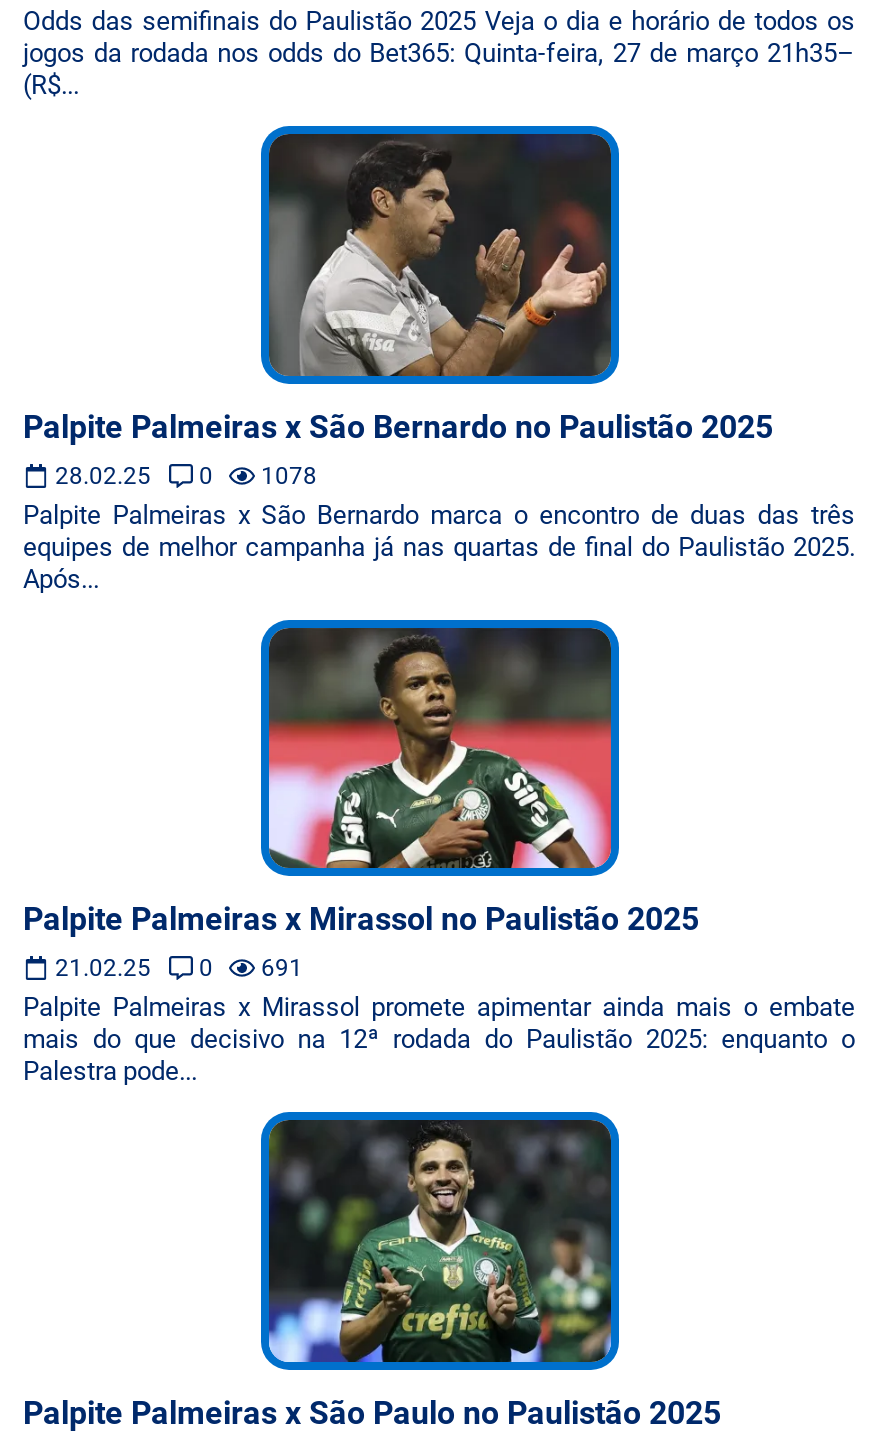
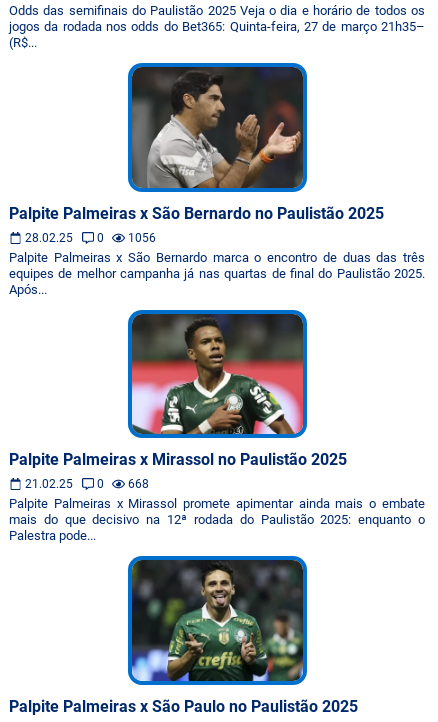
- 28.02.25 0 1078
+ 28.02.25 0 1056

- 21.02.25 0 691
+ 21.02.25 0 668
